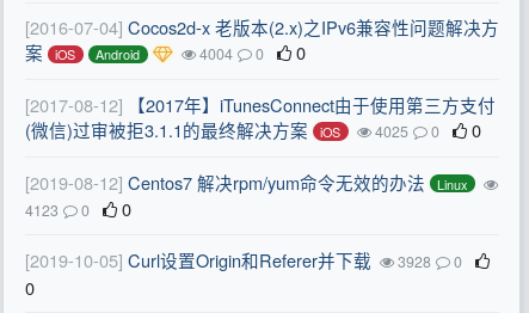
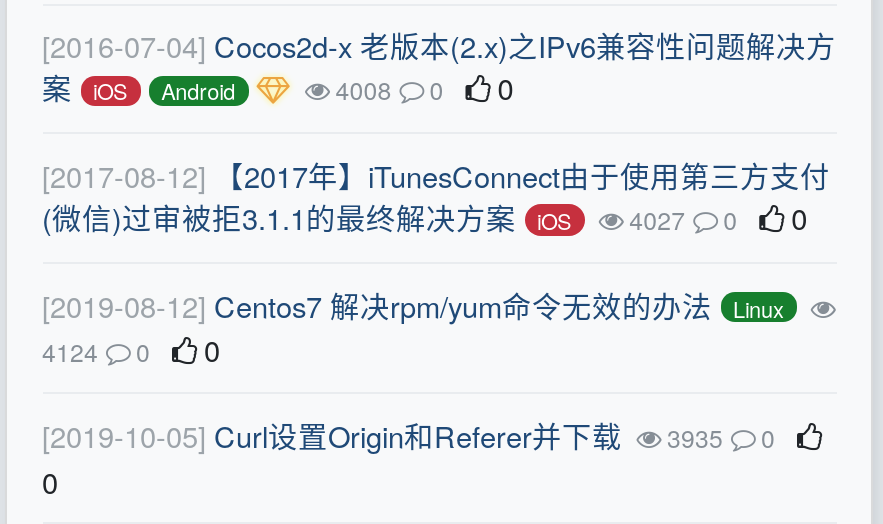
- 4004 0 0
+ 4008 0 0

- 4025
+ 4027

- 4123 0 0
+ 4124 0 0

- [2019-10-05] Curl设置Origin和Referer并下载 3928 0
+ [2019-10-05] Curl设置Origin和Referer并下载 3935 0
